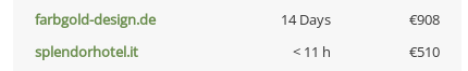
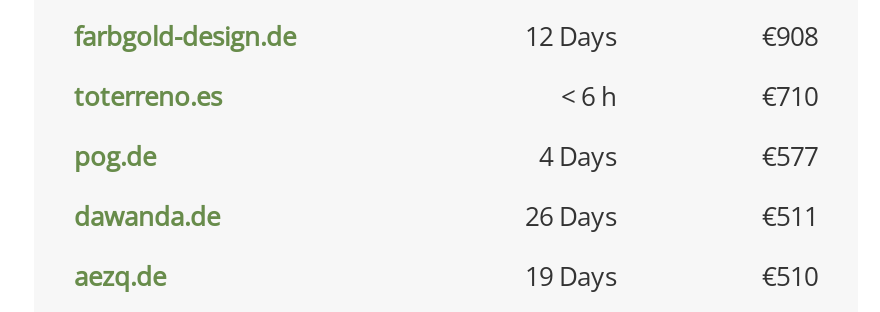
- 14 Days
+ 12 Days

- splendorhotel.it
- < 11 h
+ toterreno.es
+ < 6 h
+ €710
+ pog.de
+ 4 Days
+ €577
+ dawanda.de
+ 26 Days
+ €511
+ aezq.de
+ 19 Days
